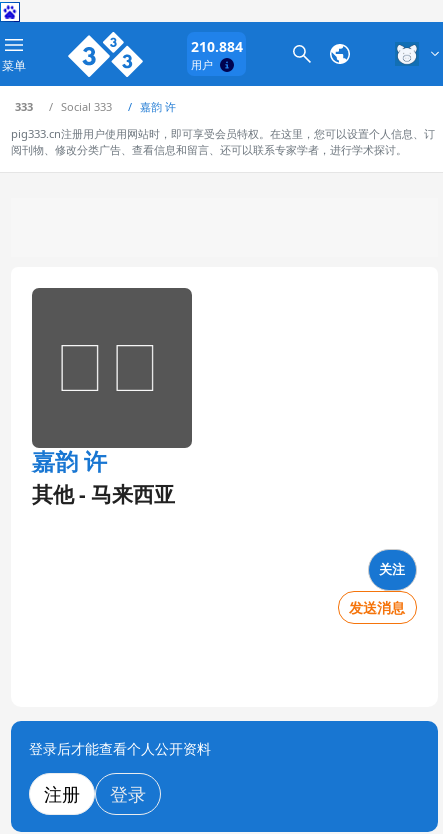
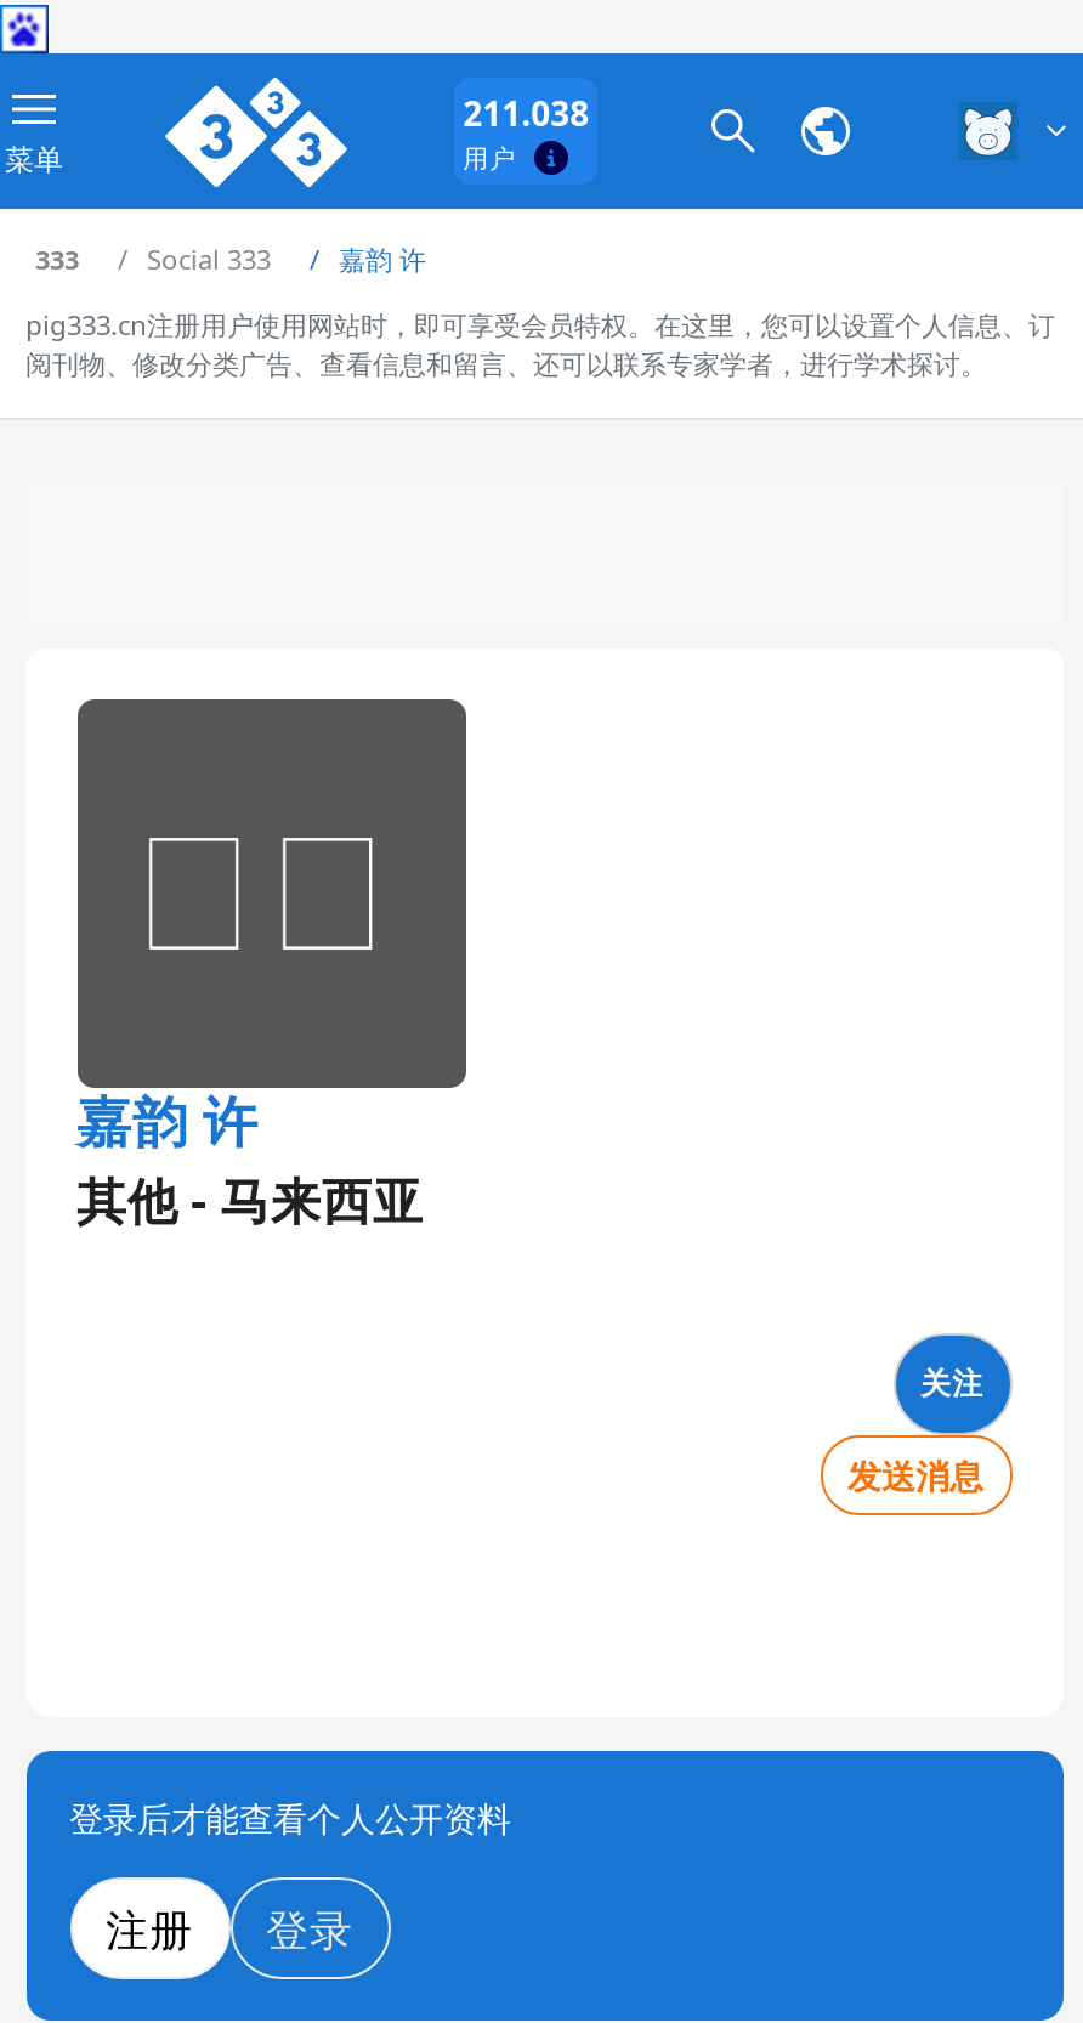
- 210.884
+ 211.038
